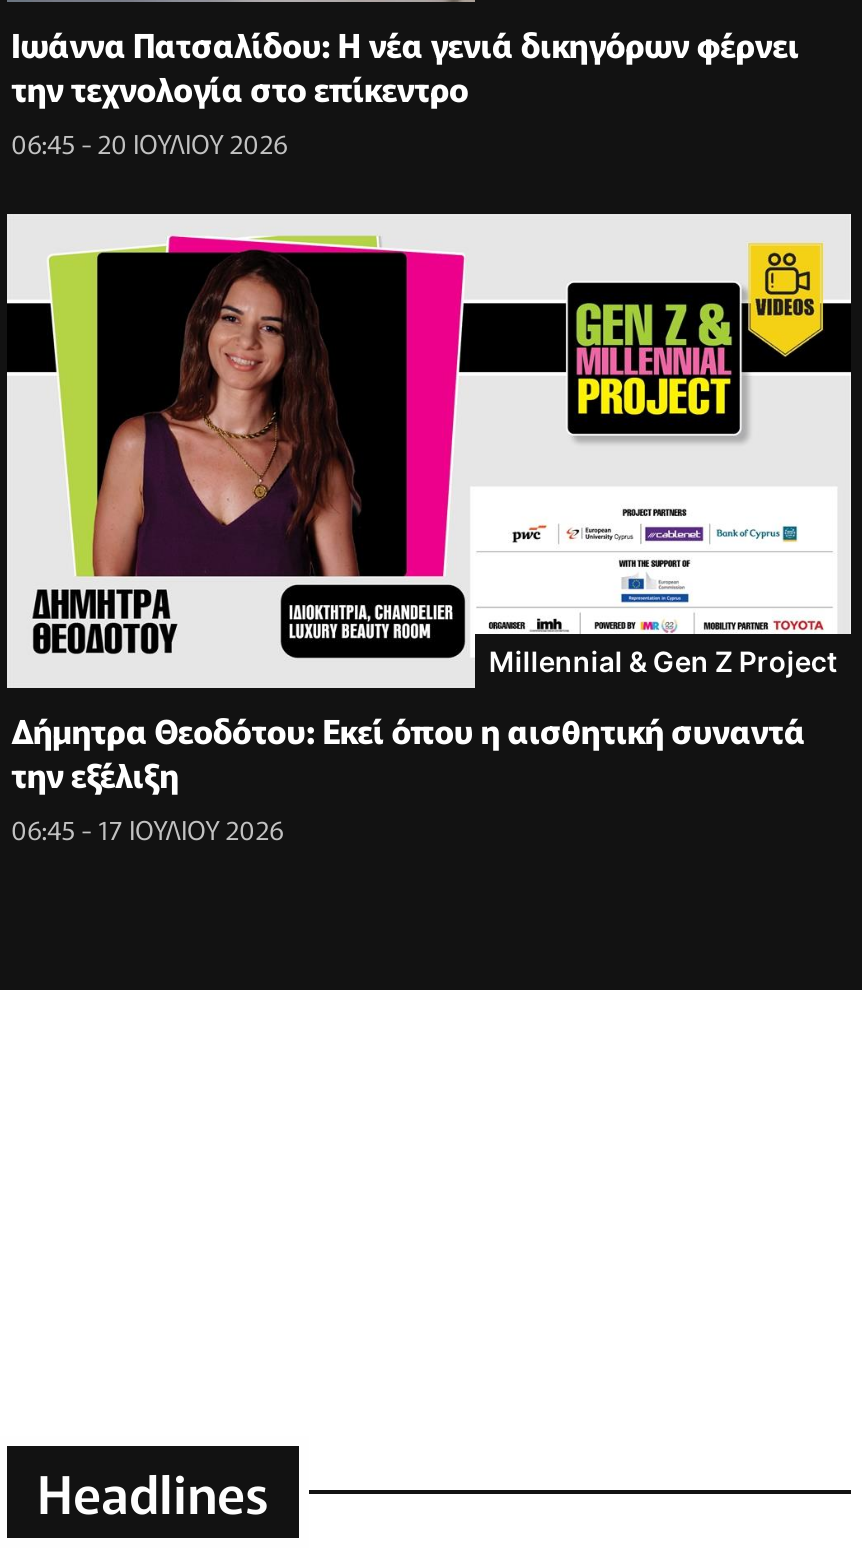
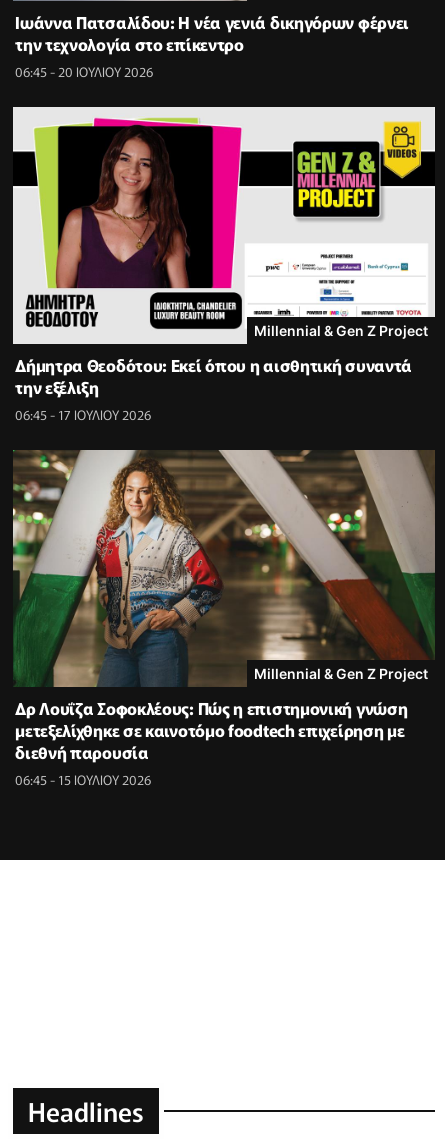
+ [image]
+ Millennial & Gen Z Project
+ Δρ Λουΐζα Σοφοκλέους: Πώς η επιστημονική γνώση
+ μετεξελίχθηκε σε καινοτόμο foodtech επιχείρηση με
+ διεθνή παρουσία
+ 06:45 - 15 ΙΟΥΛΙΟΥ 2026
